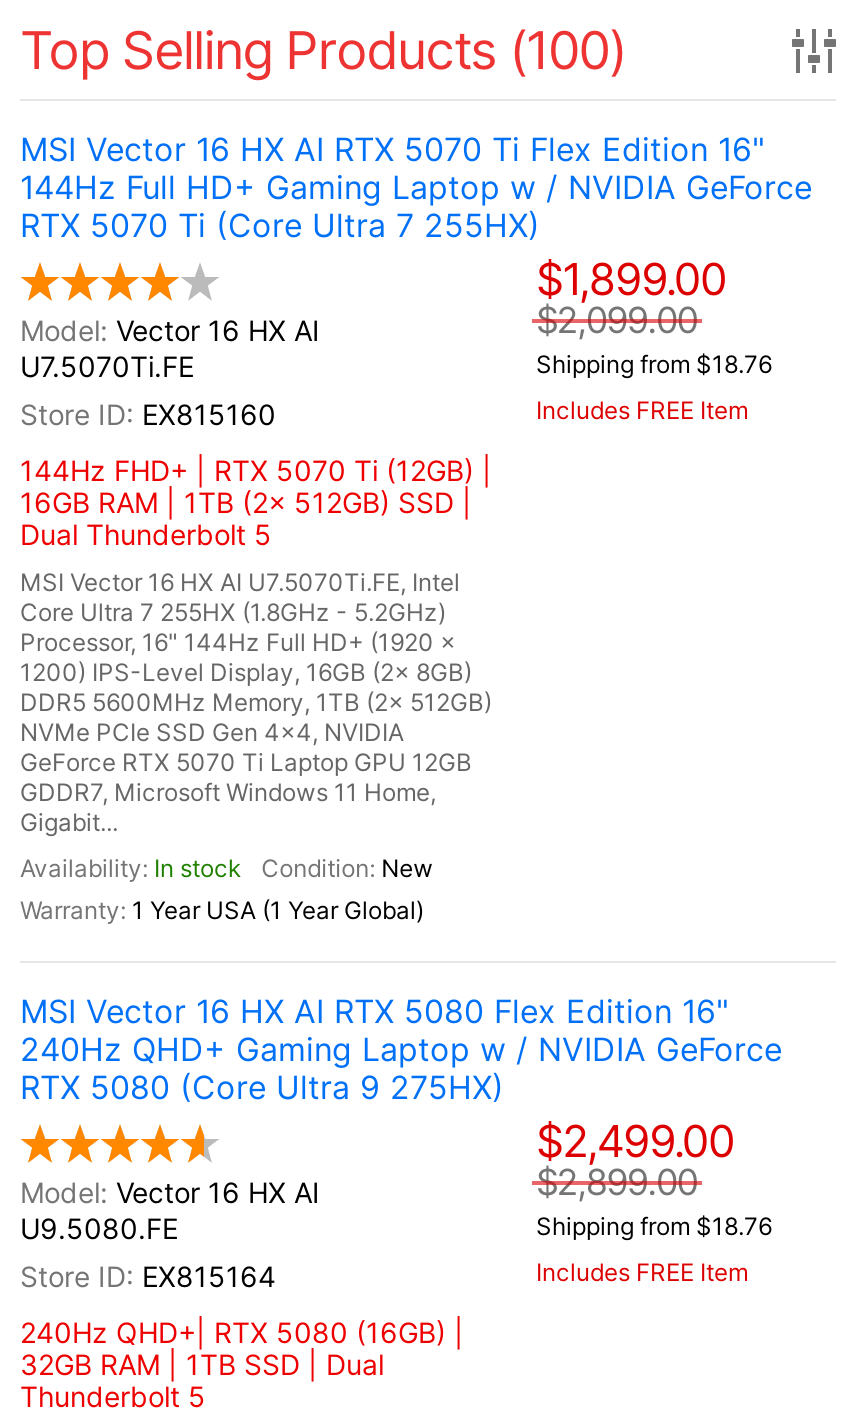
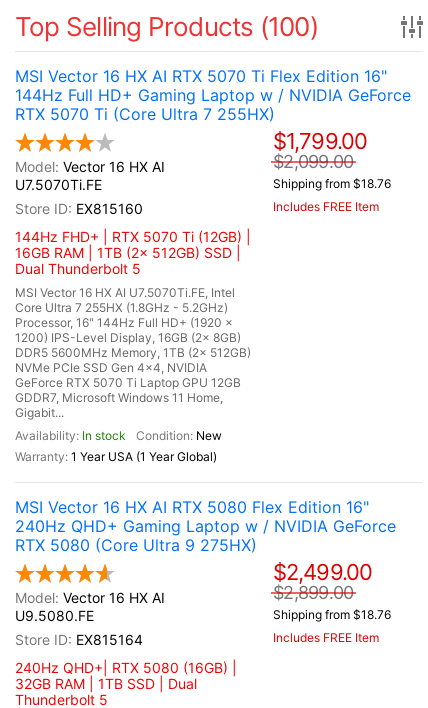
- $1,899.00
+ $1,799.00
